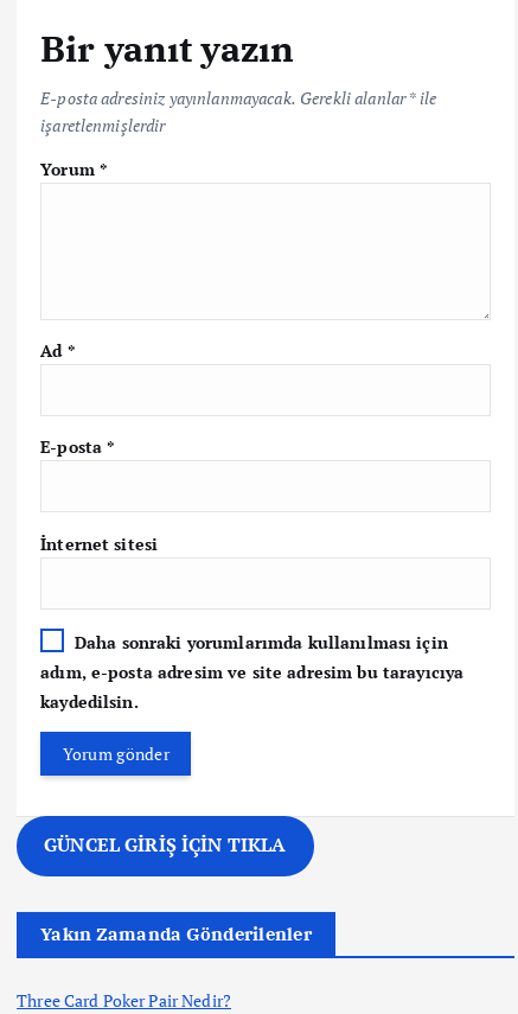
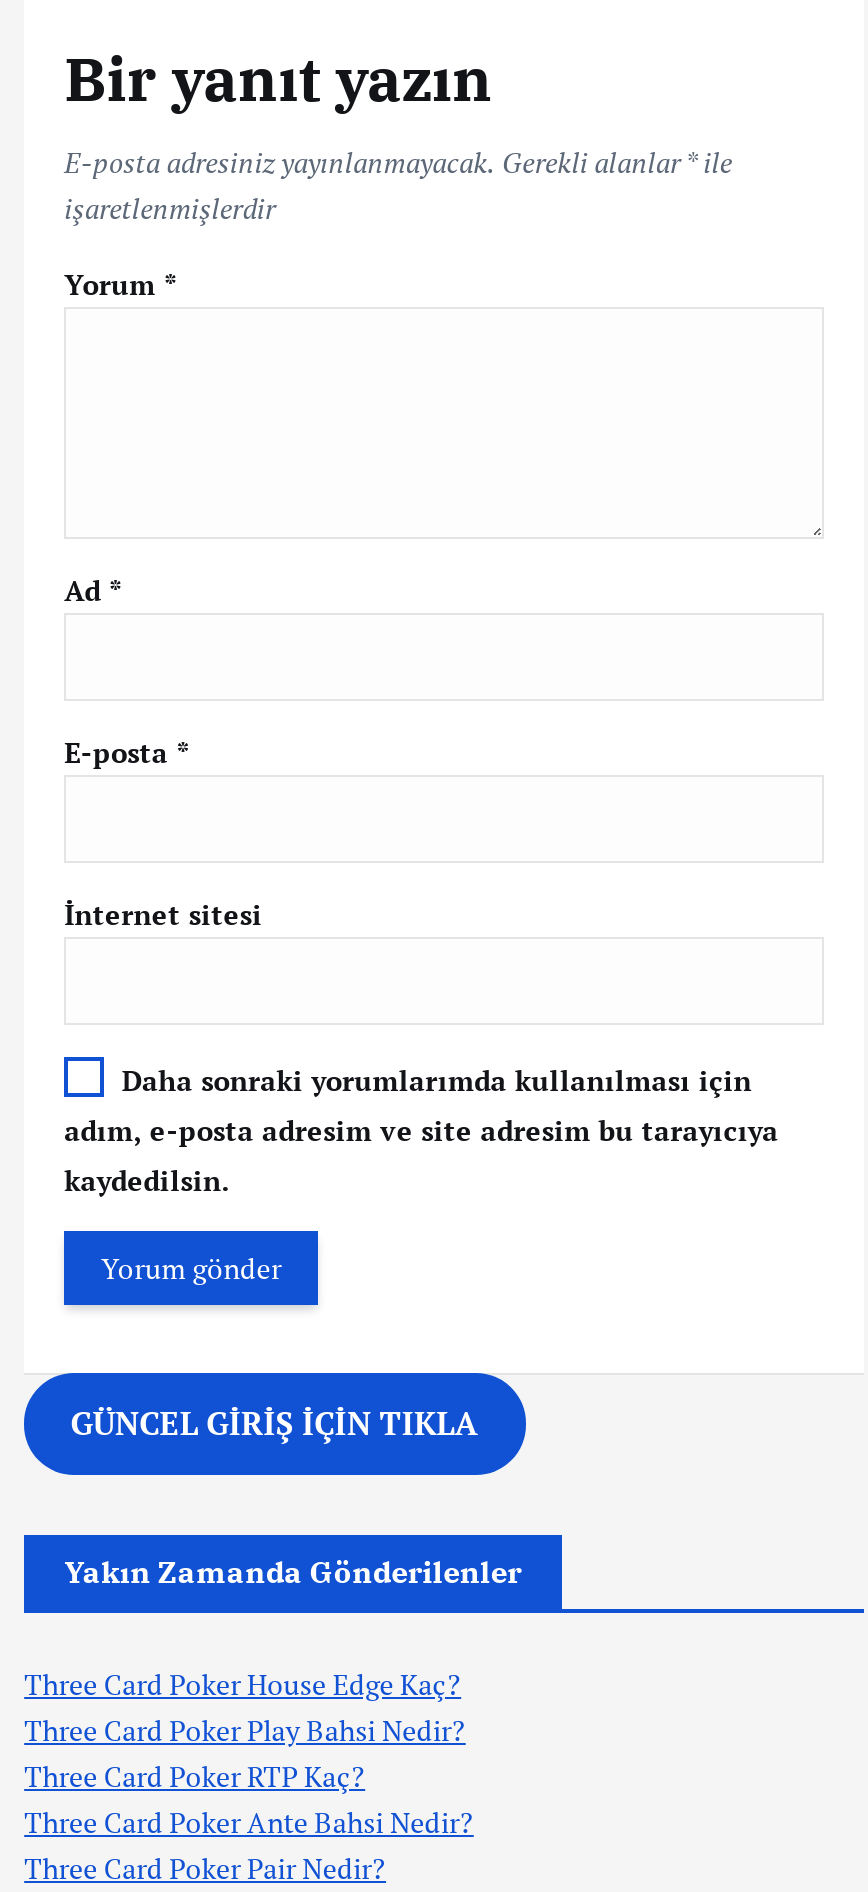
+ Three Card Poker House Edge Kaç?
+ Three Card Poker Play Bahsi Nedir?
+ Three Card Poker RTP Kaç?
+ Three Card Poker Ante Bahsi Nedir?
